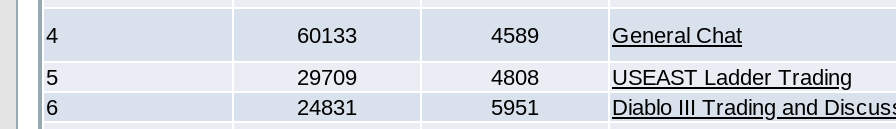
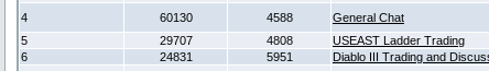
- 60133
+ 60130

- 4589
+ 4588

- 29709
+ 29707
